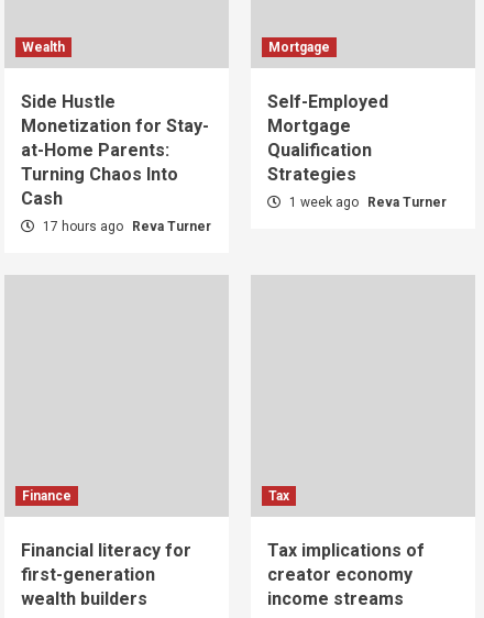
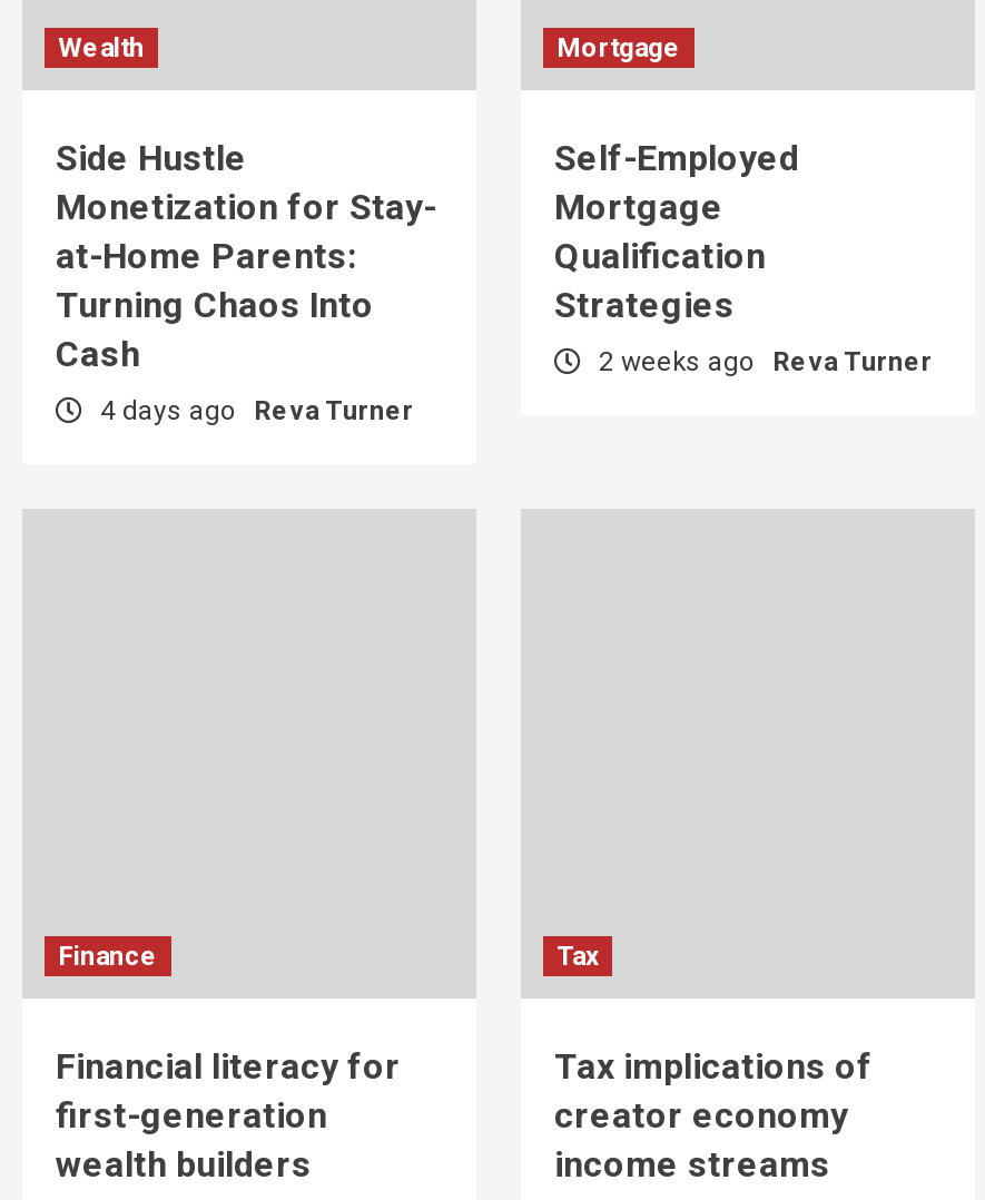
- 1 week ago Reva Turner
+ 2 weeks ago Reva Turner

- 17 hours ago Reva Turner
+ 4 days ago Reva Turner
